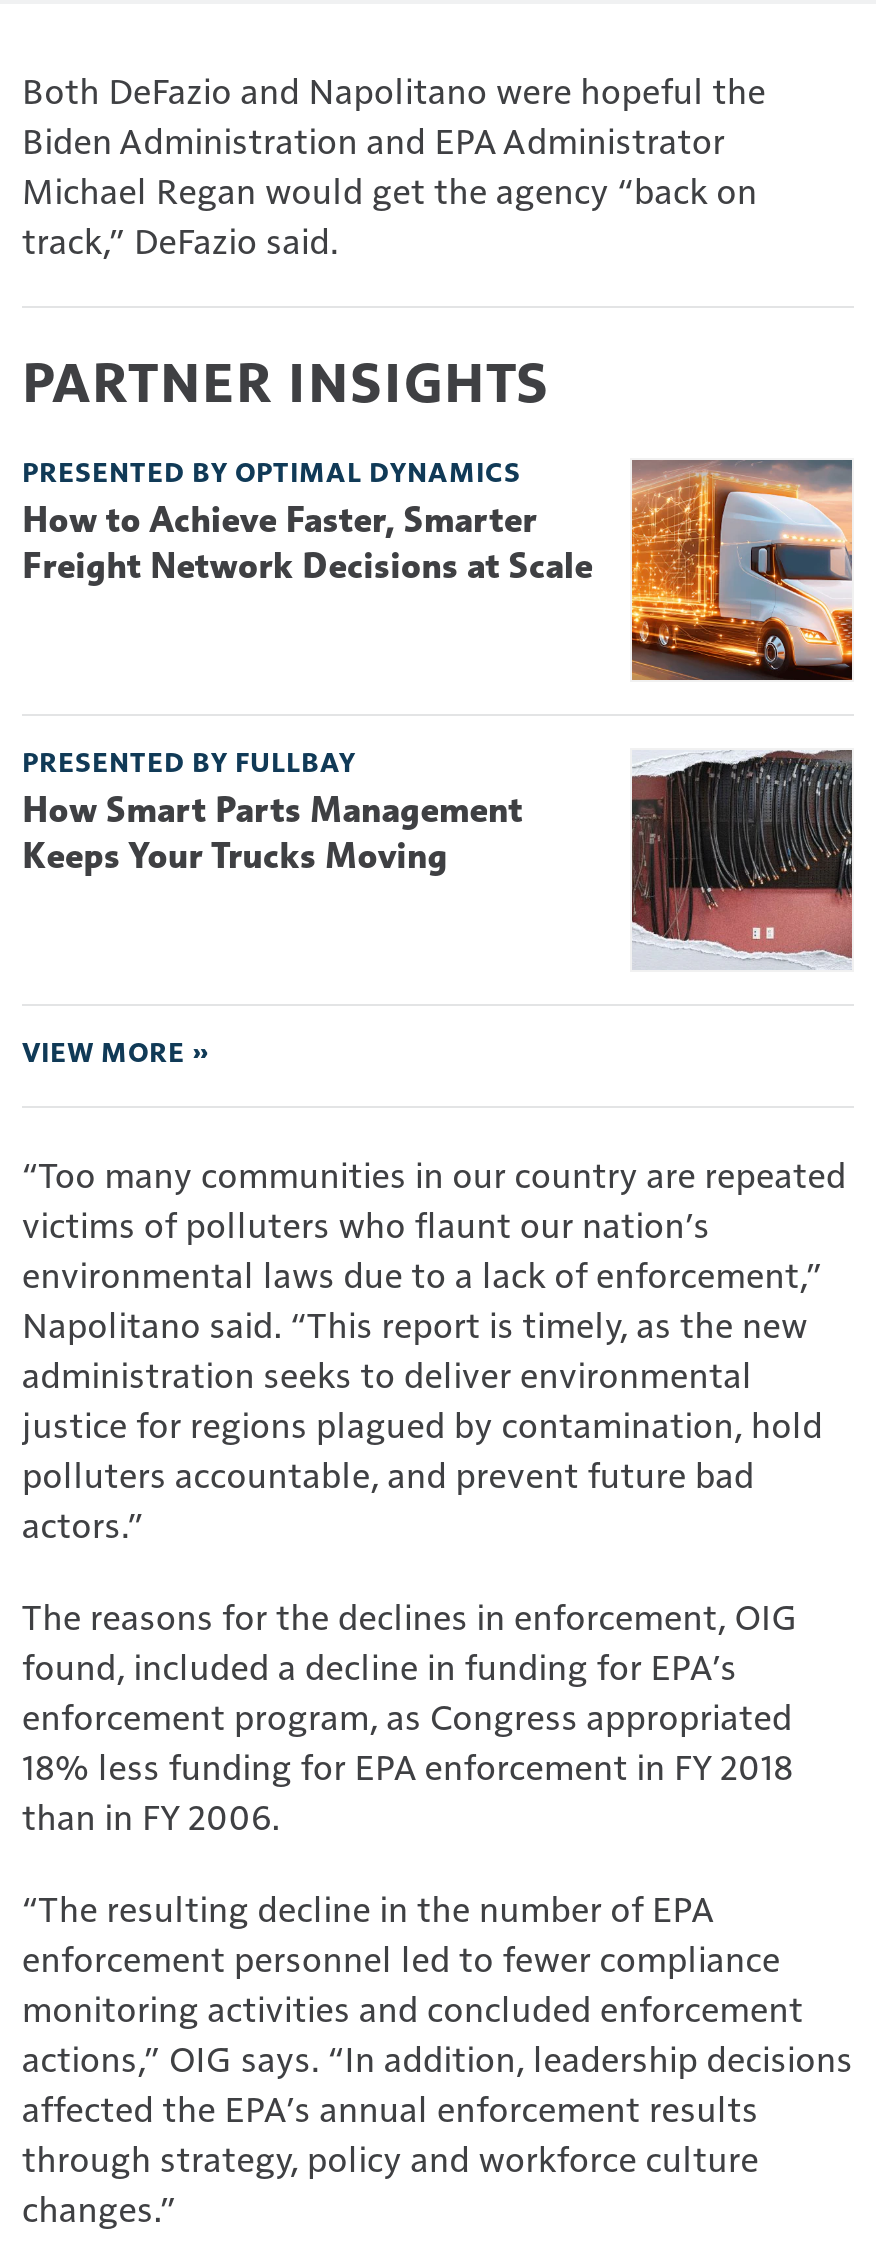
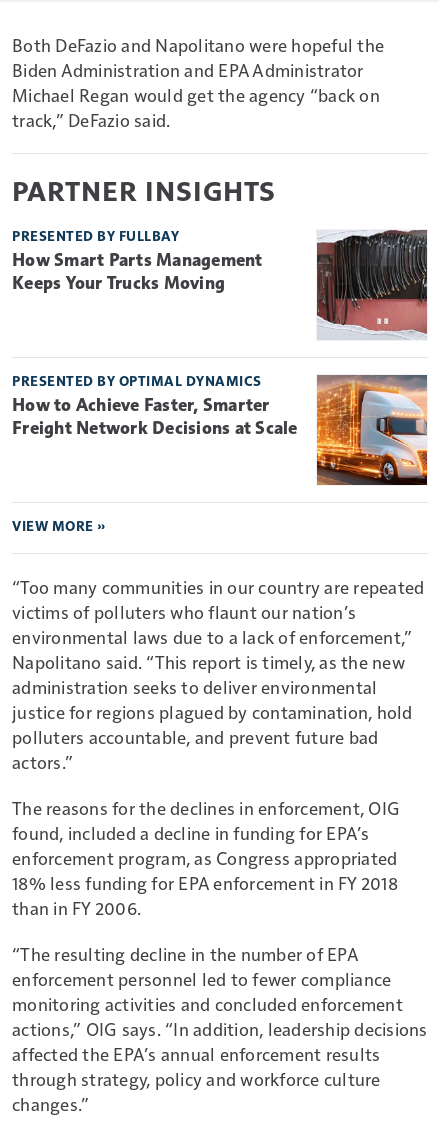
moved down: [image] | PRESENTED BY OPTIMAL DYNAMICS | How to Achieve Faster, Smarter | Freight Network Decisions at Scale

moved up: PRESENTED BY FULLBAY | How Smart Parts Management | Keeps Your Trucks Moving
